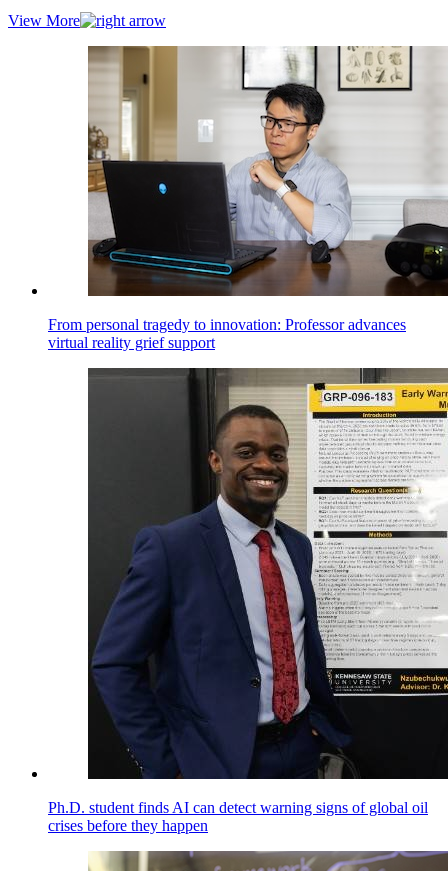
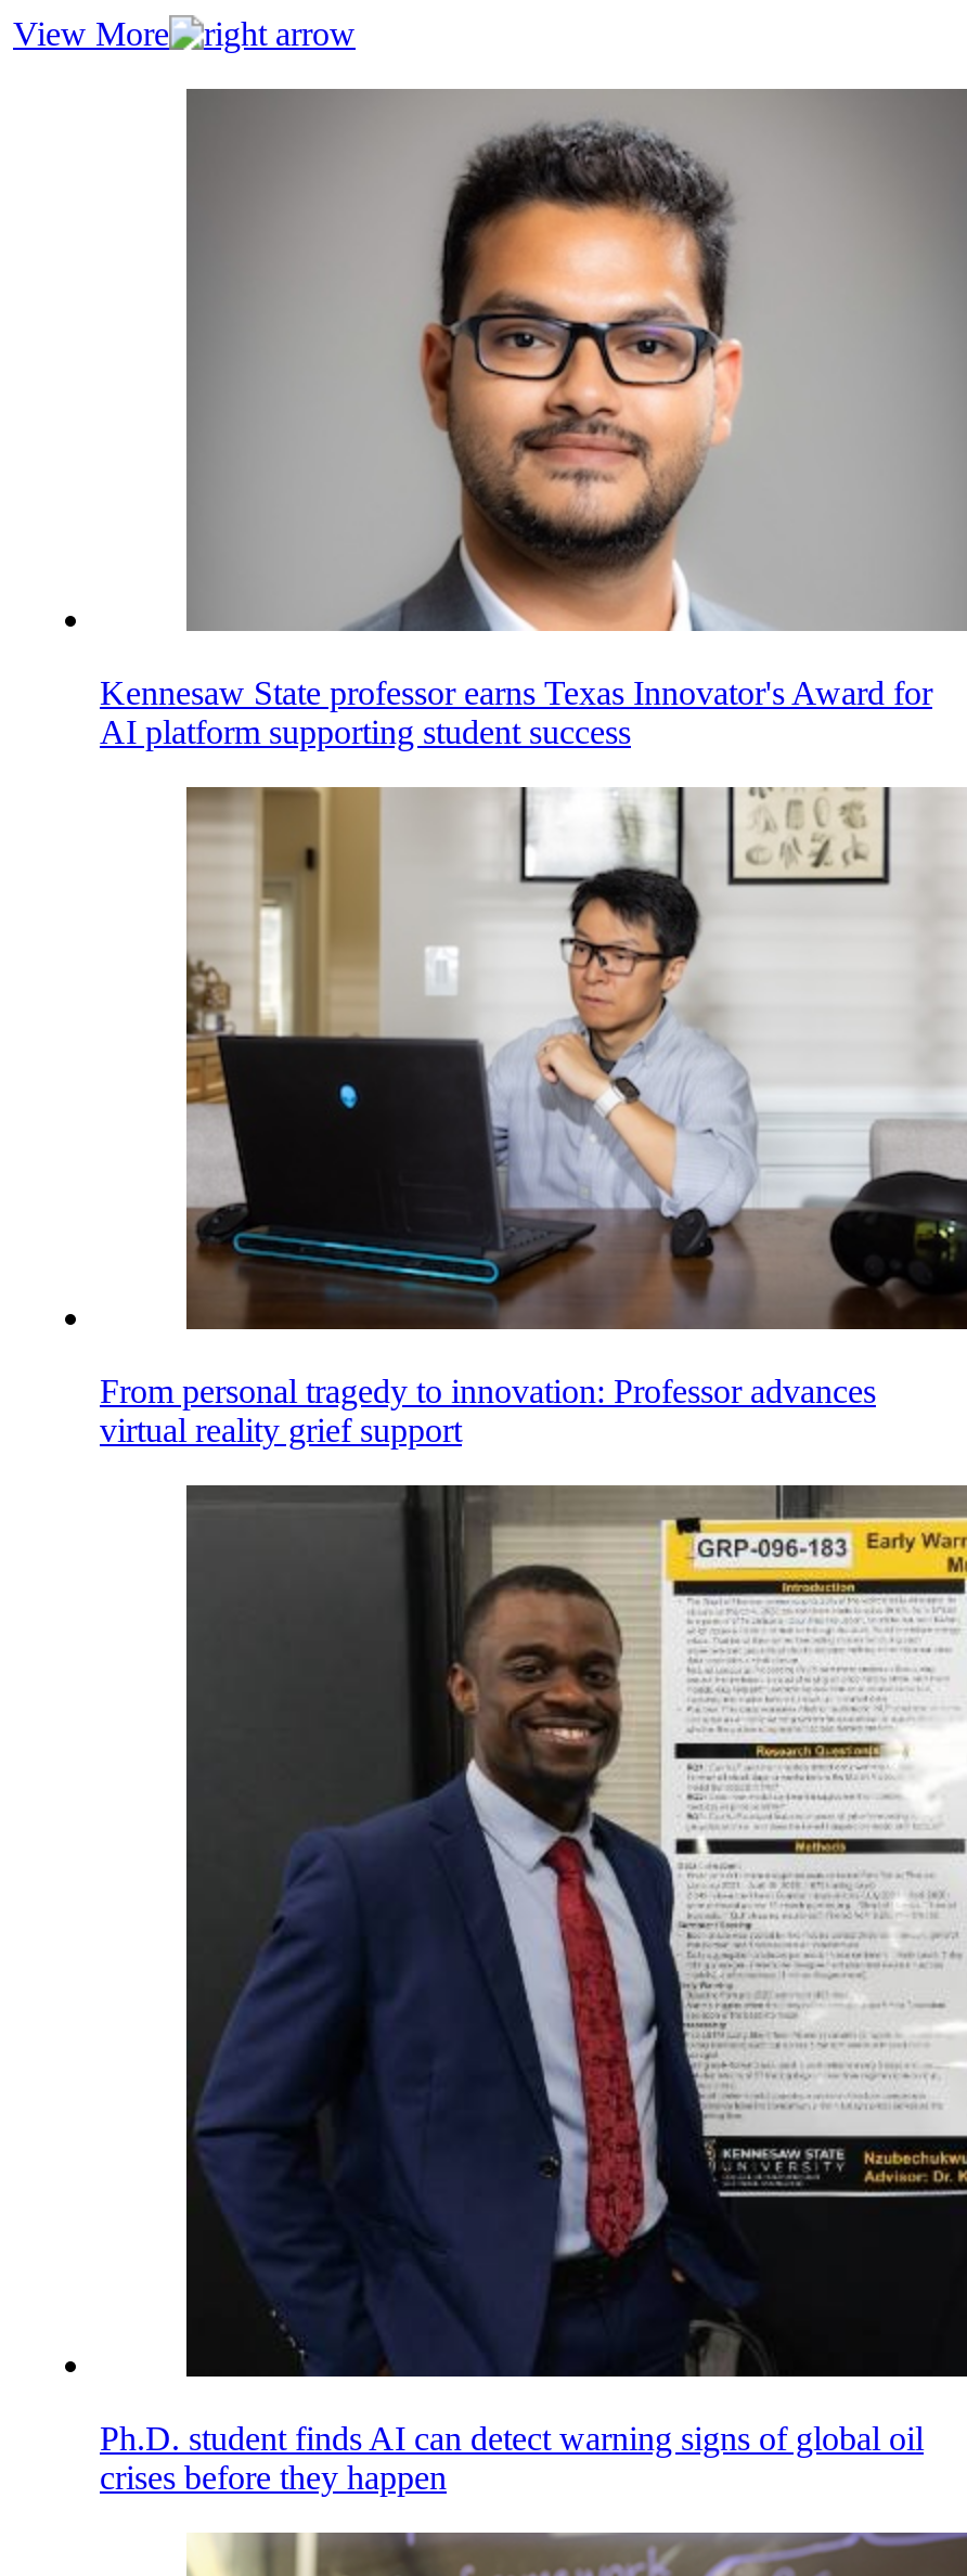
+ [image]
+ Kennesaw State professor earns Texas Innovator's Award for
+ AI platform supporting student success
